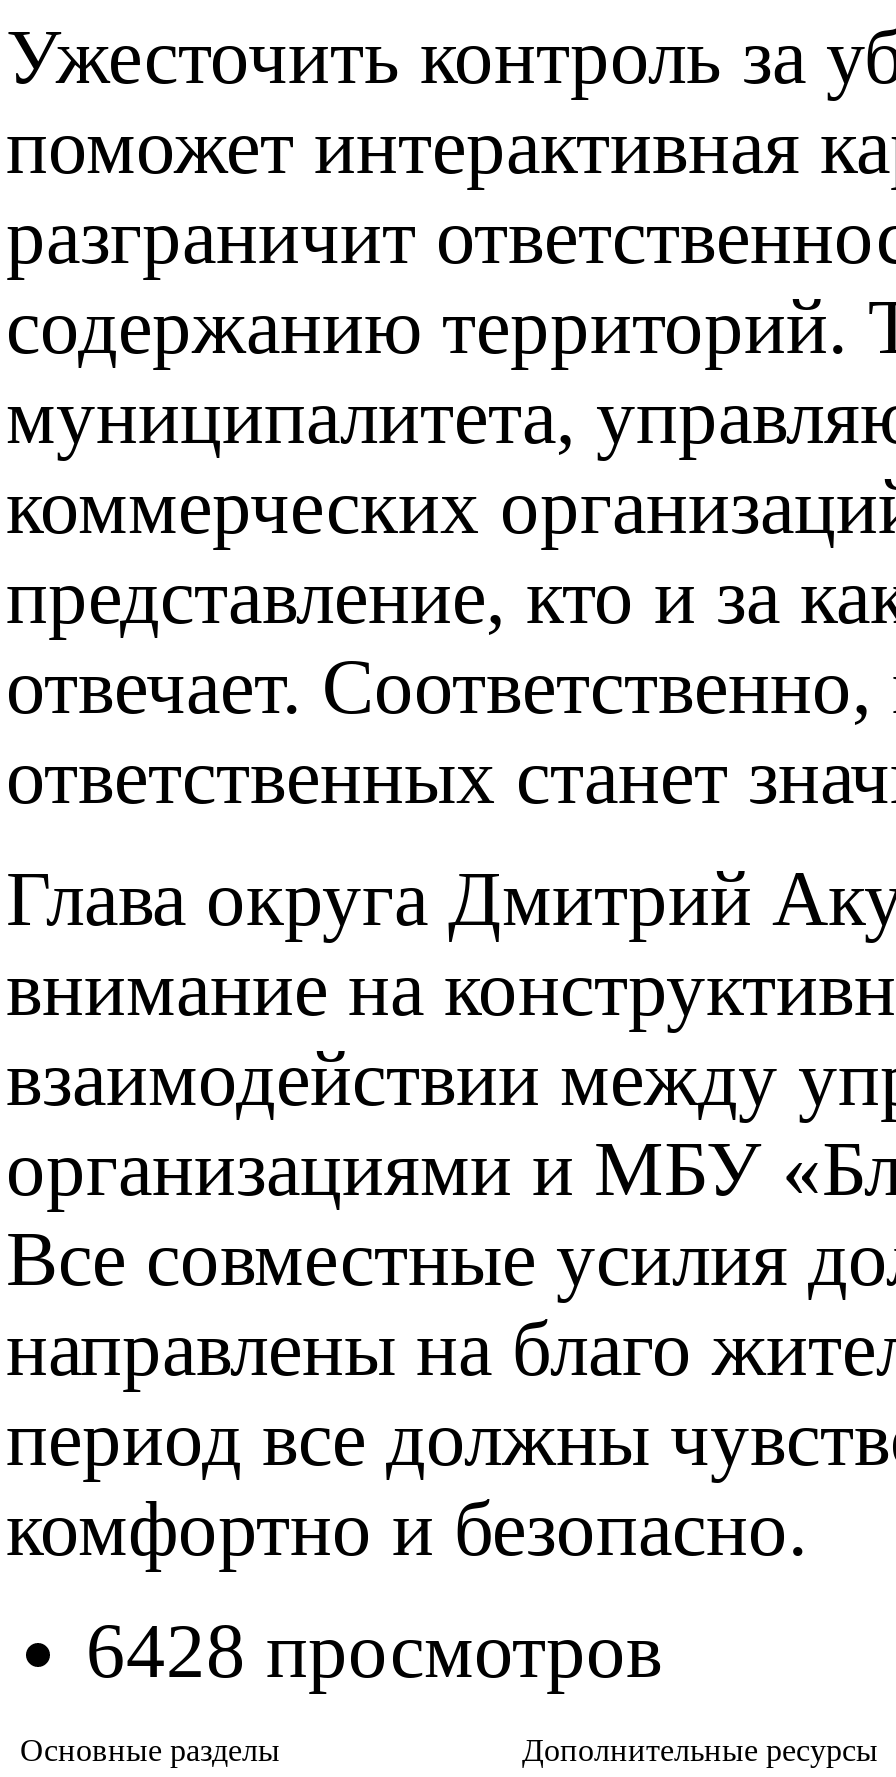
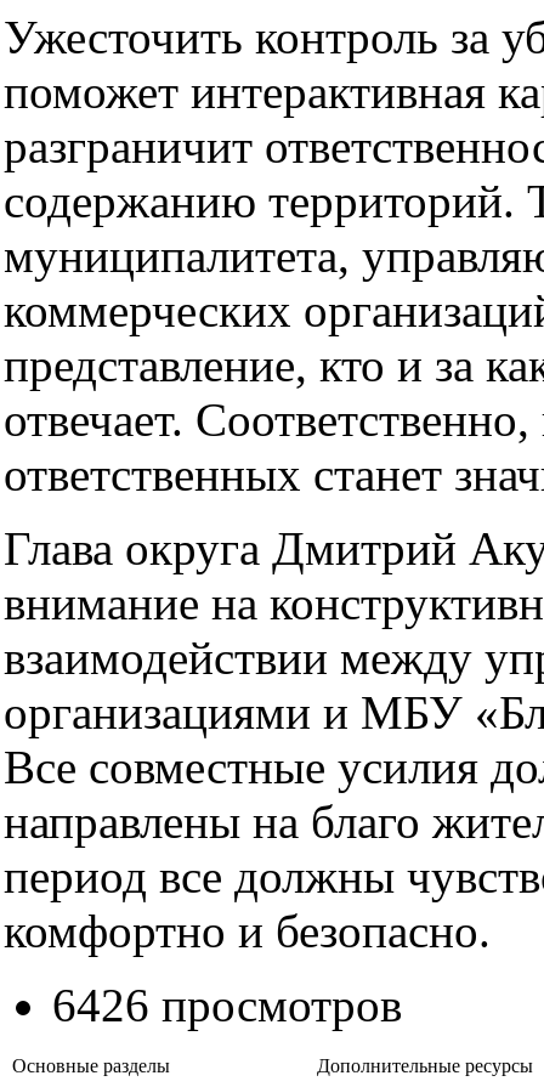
- 6428 просмотров
+ 6426 просмотров
